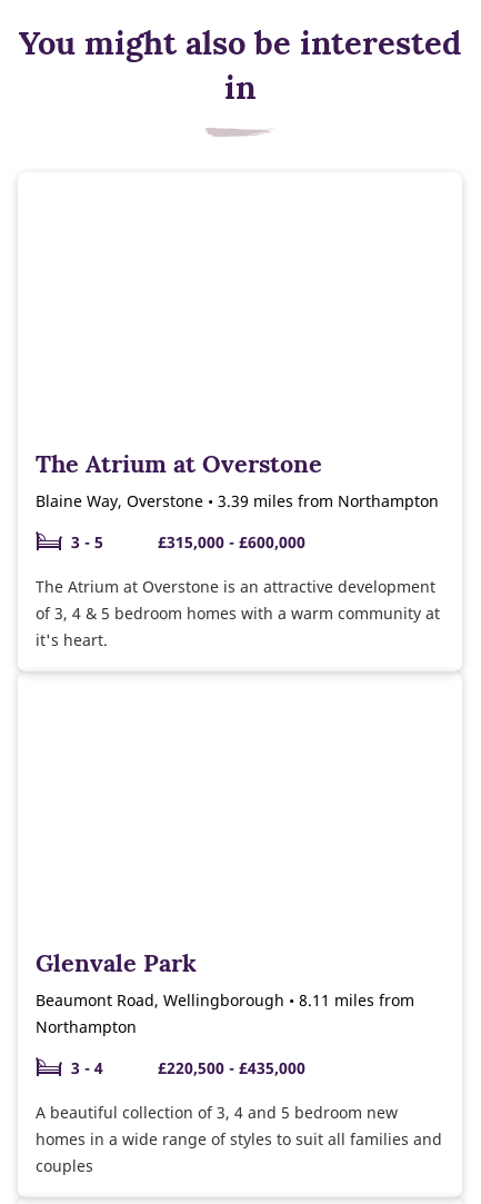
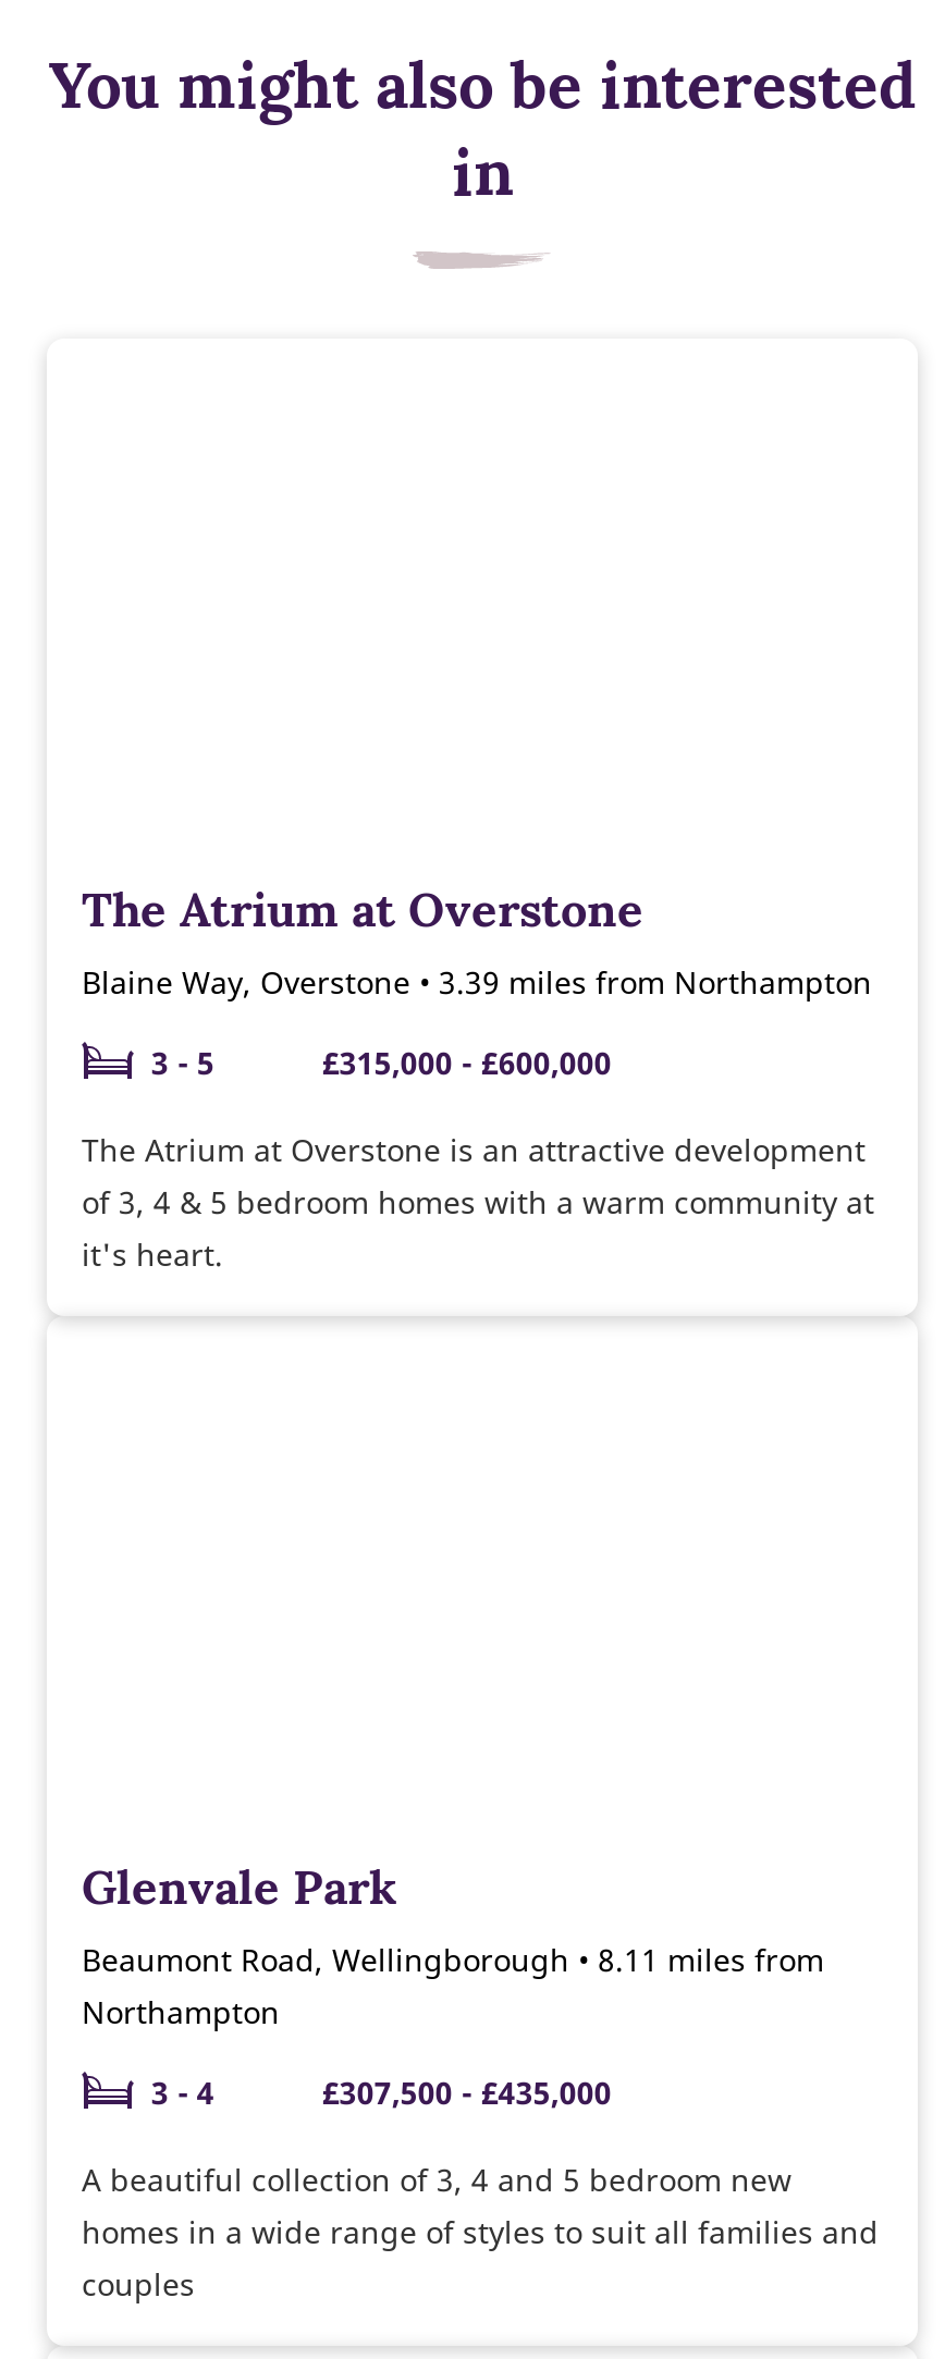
- £220,500 - £435,000
+ £307,500 - £435,000
